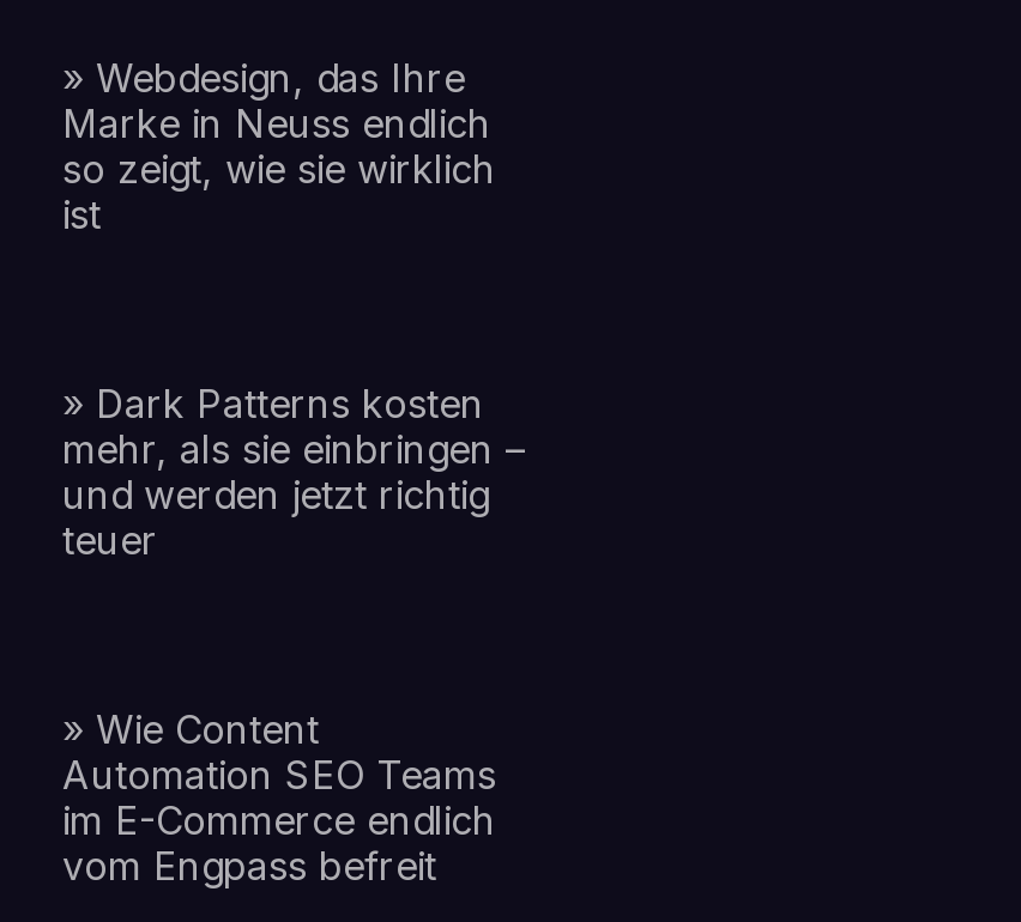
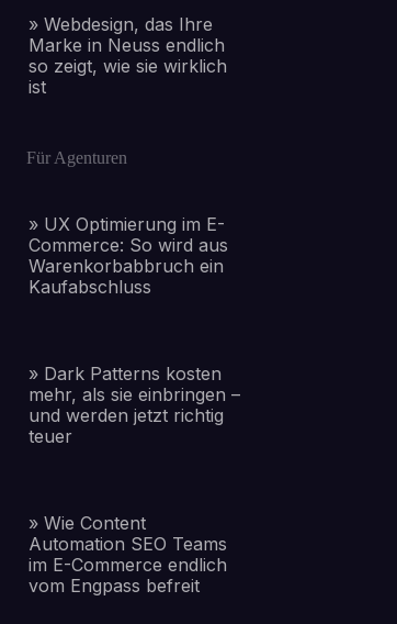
+ Für Agenturen
+ UX Optimierung im E-
+ Commerce: So wird aus
+ Warenkorbabbruch ein
+ Kaufabschluss
